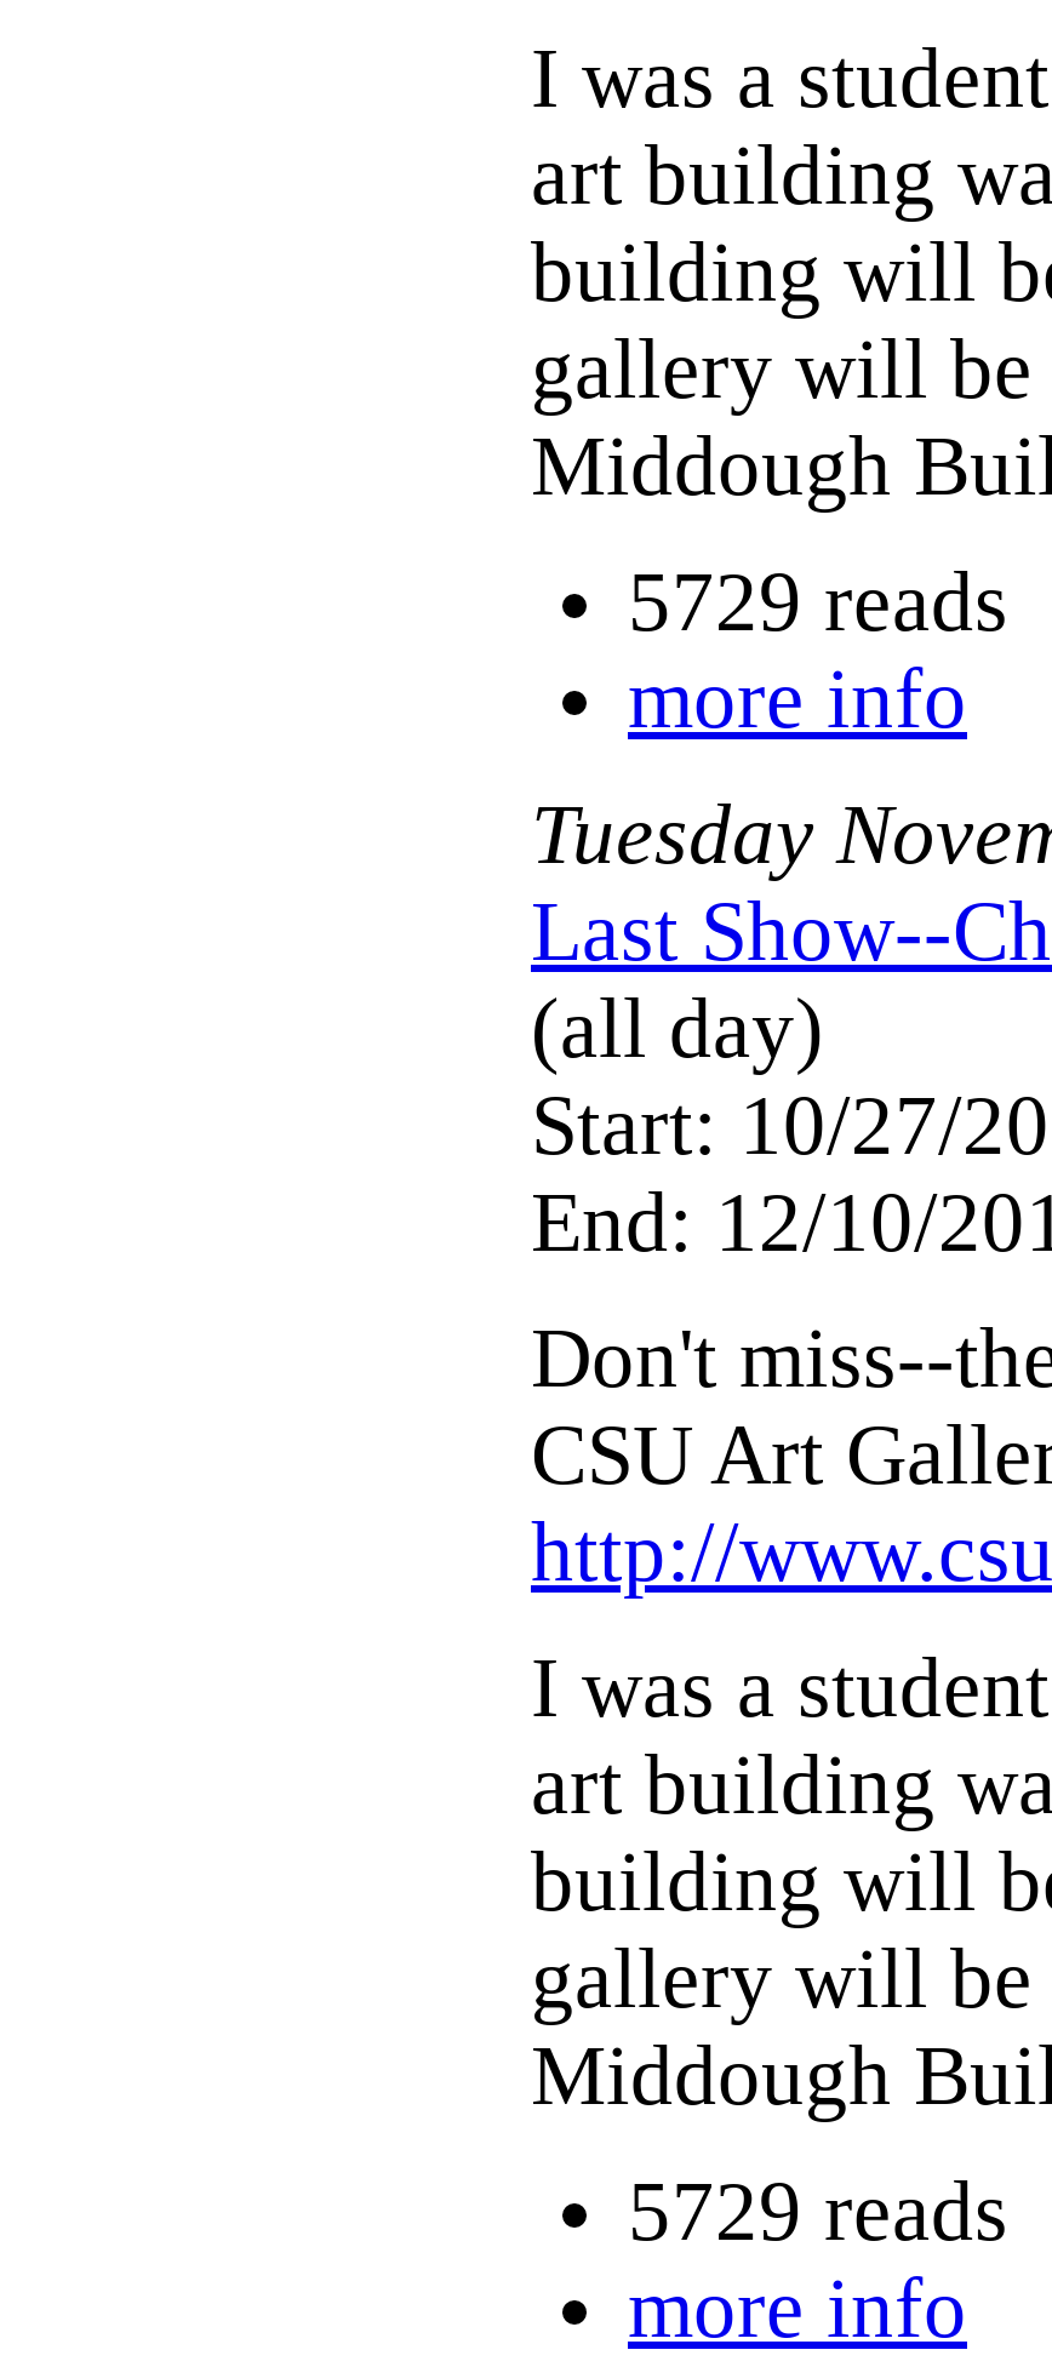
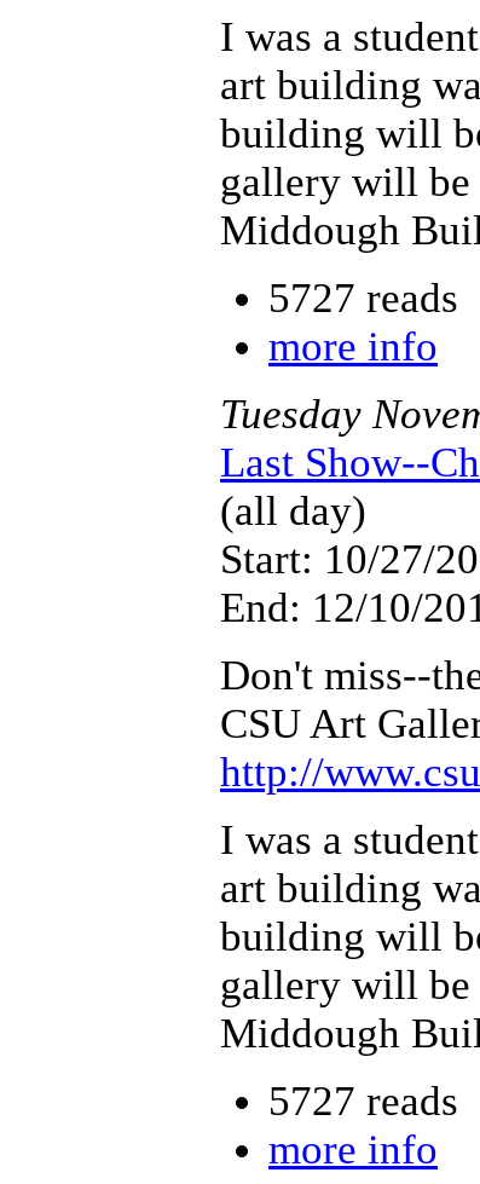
- 5729 reads
+ 5727 reads

- 5729 reads
+ 5727 reads
